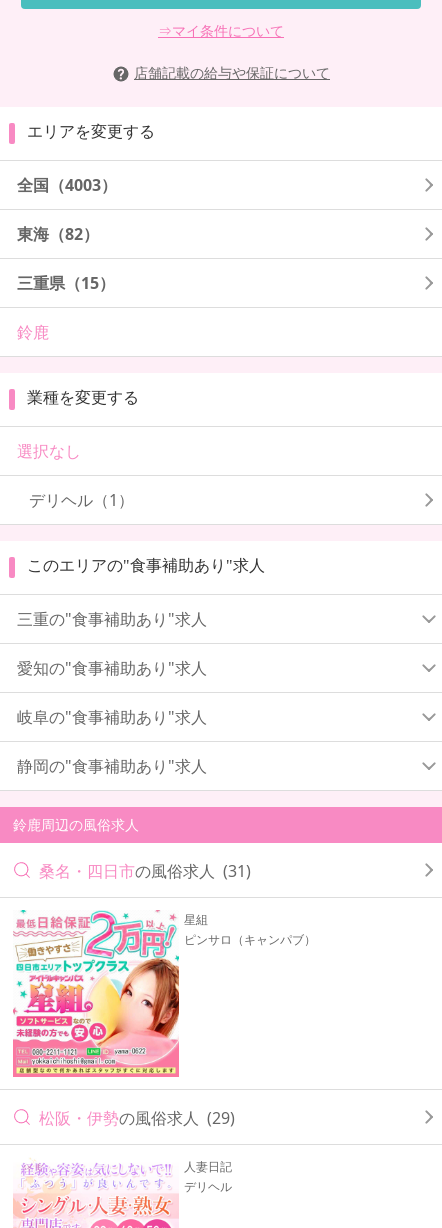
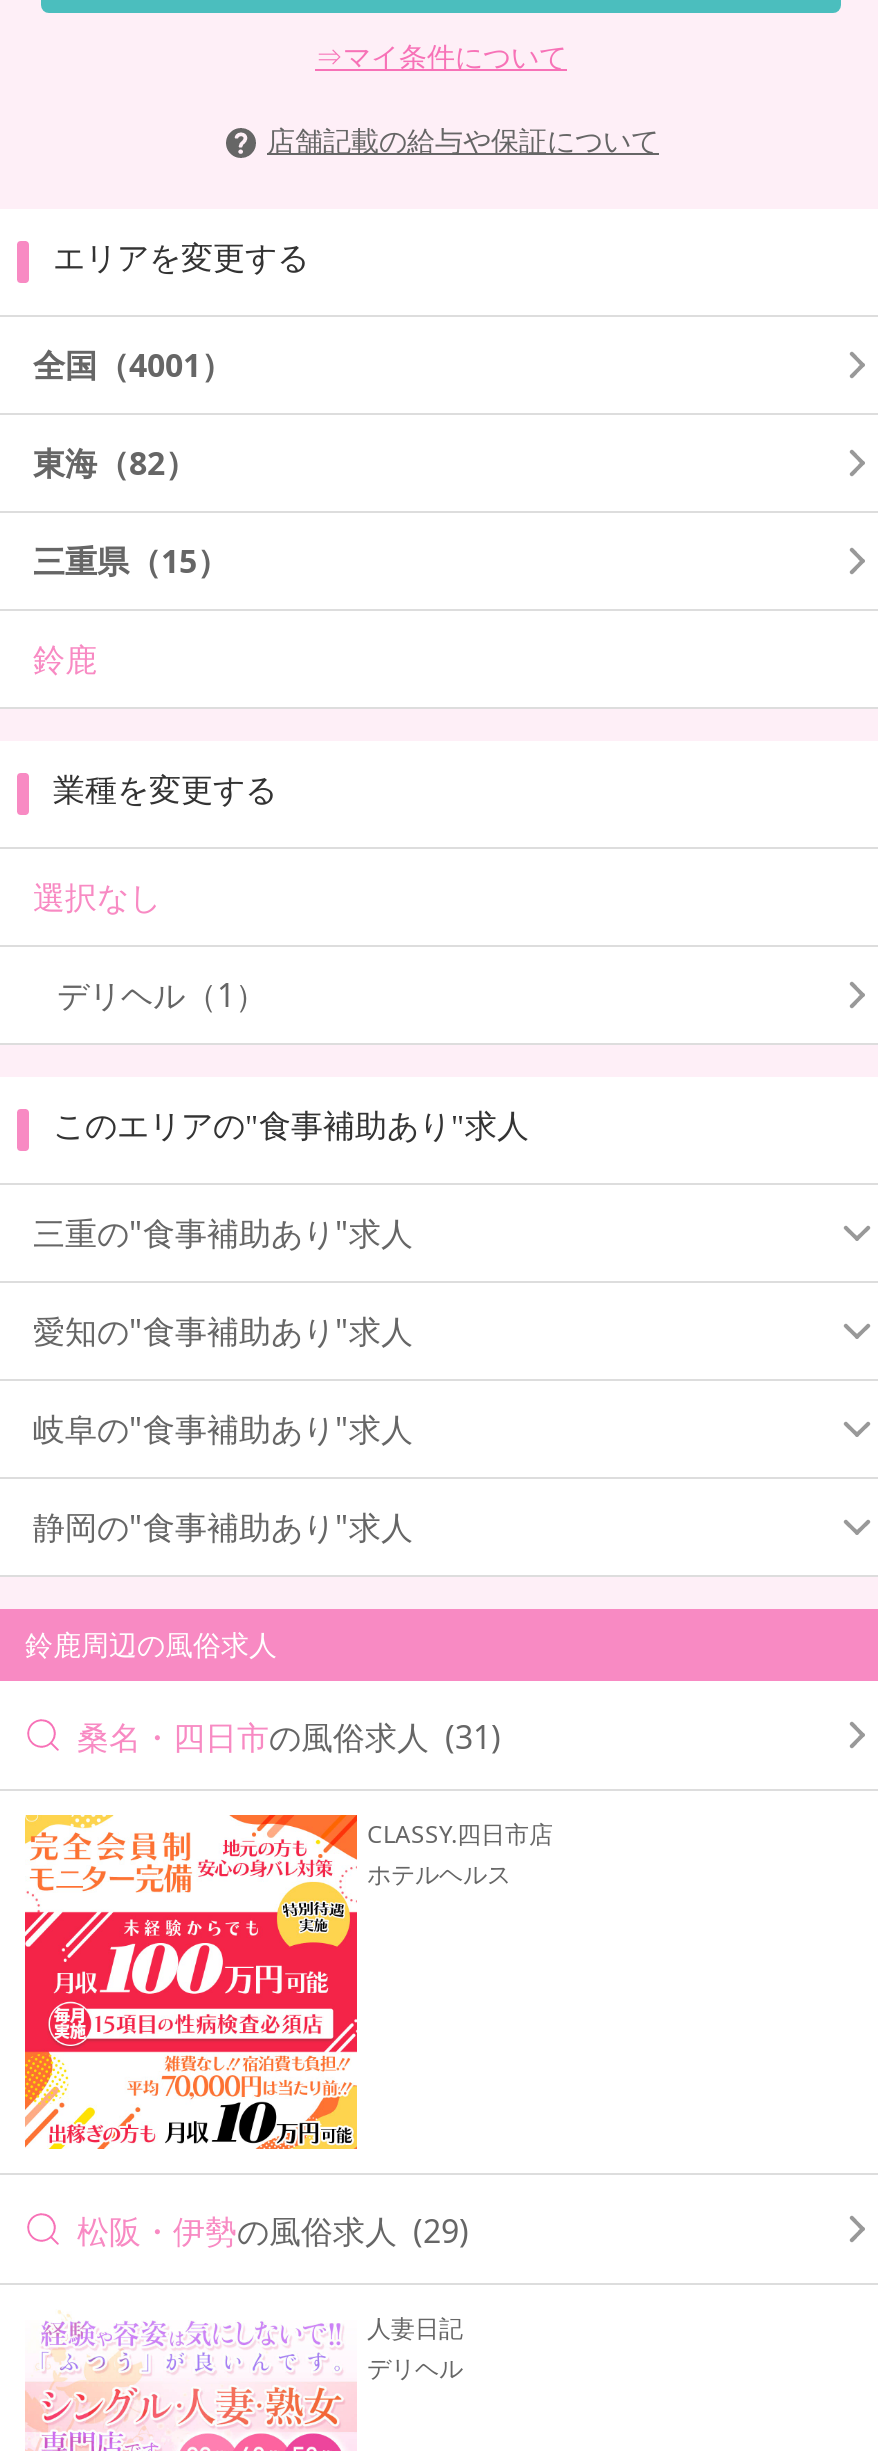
- 全国（4003）
+ 全国（4001）

- [image]
- 星組
- ピンサロ（キャンパブ）
+ [image]
+ CLASSY.四日市店
+ ホテルヘルス
